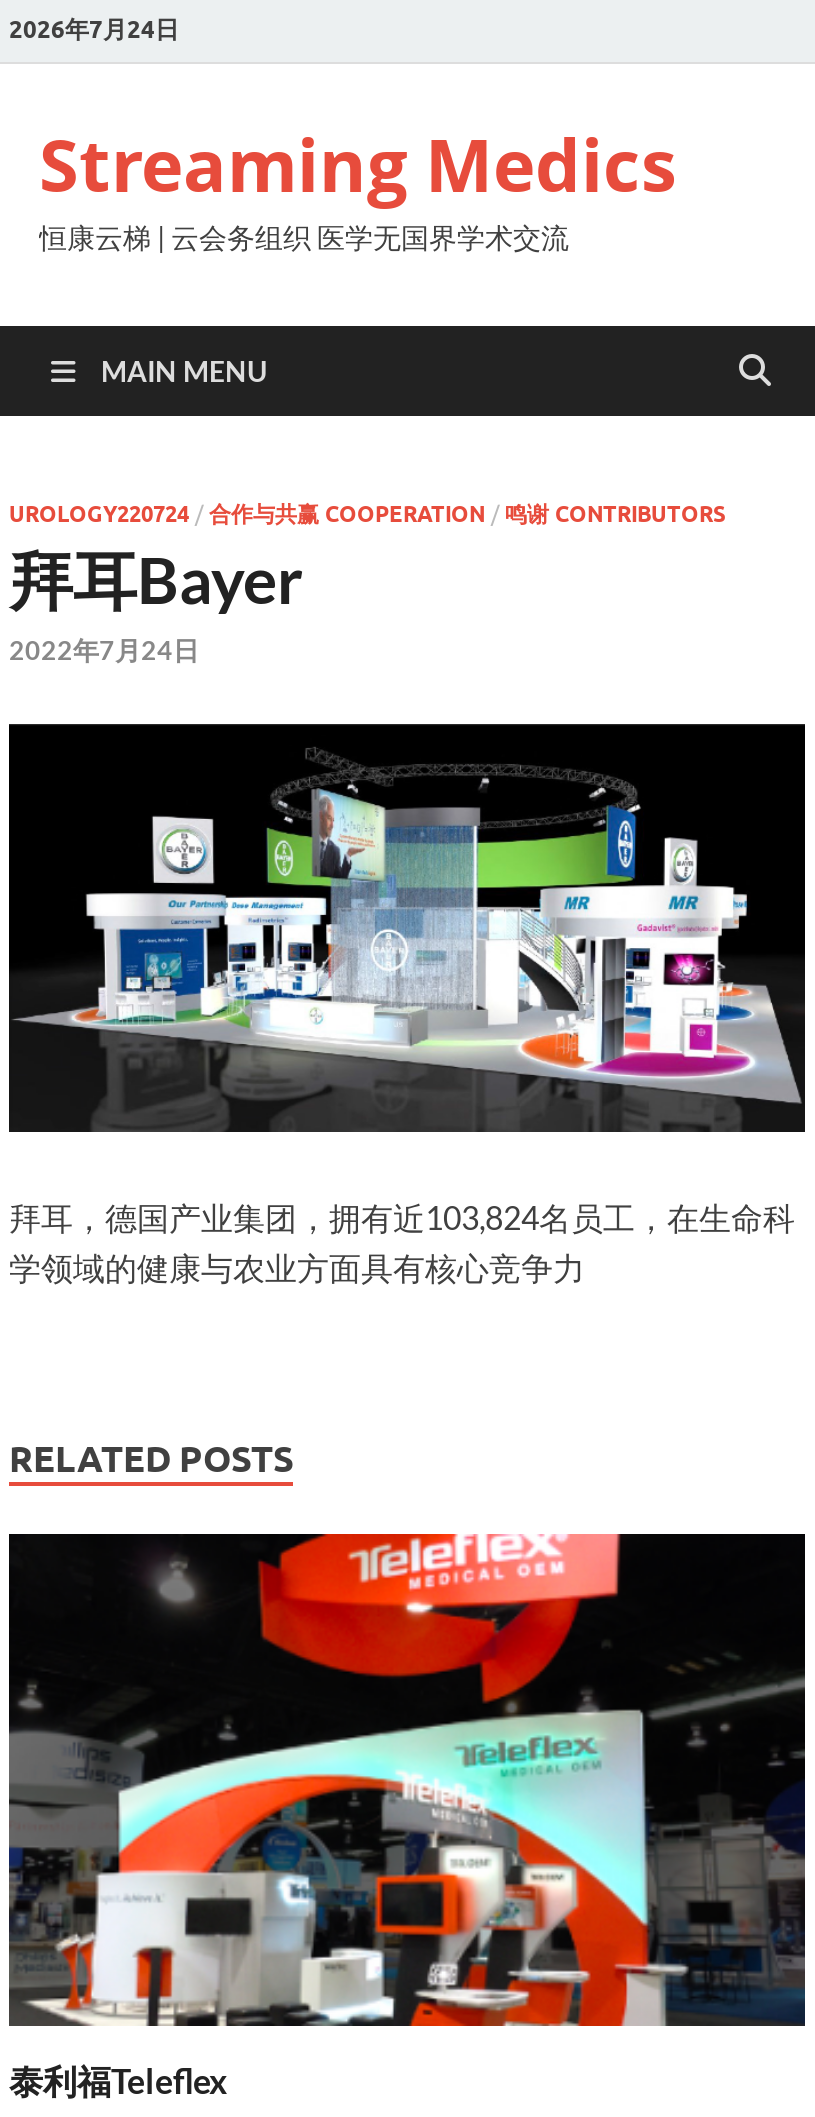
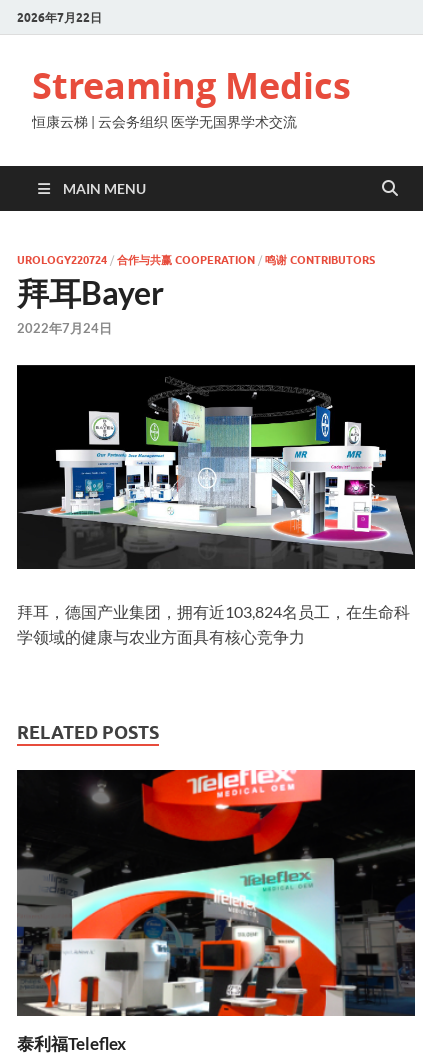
- 2026年7月24日
+ 2026年7月22日
